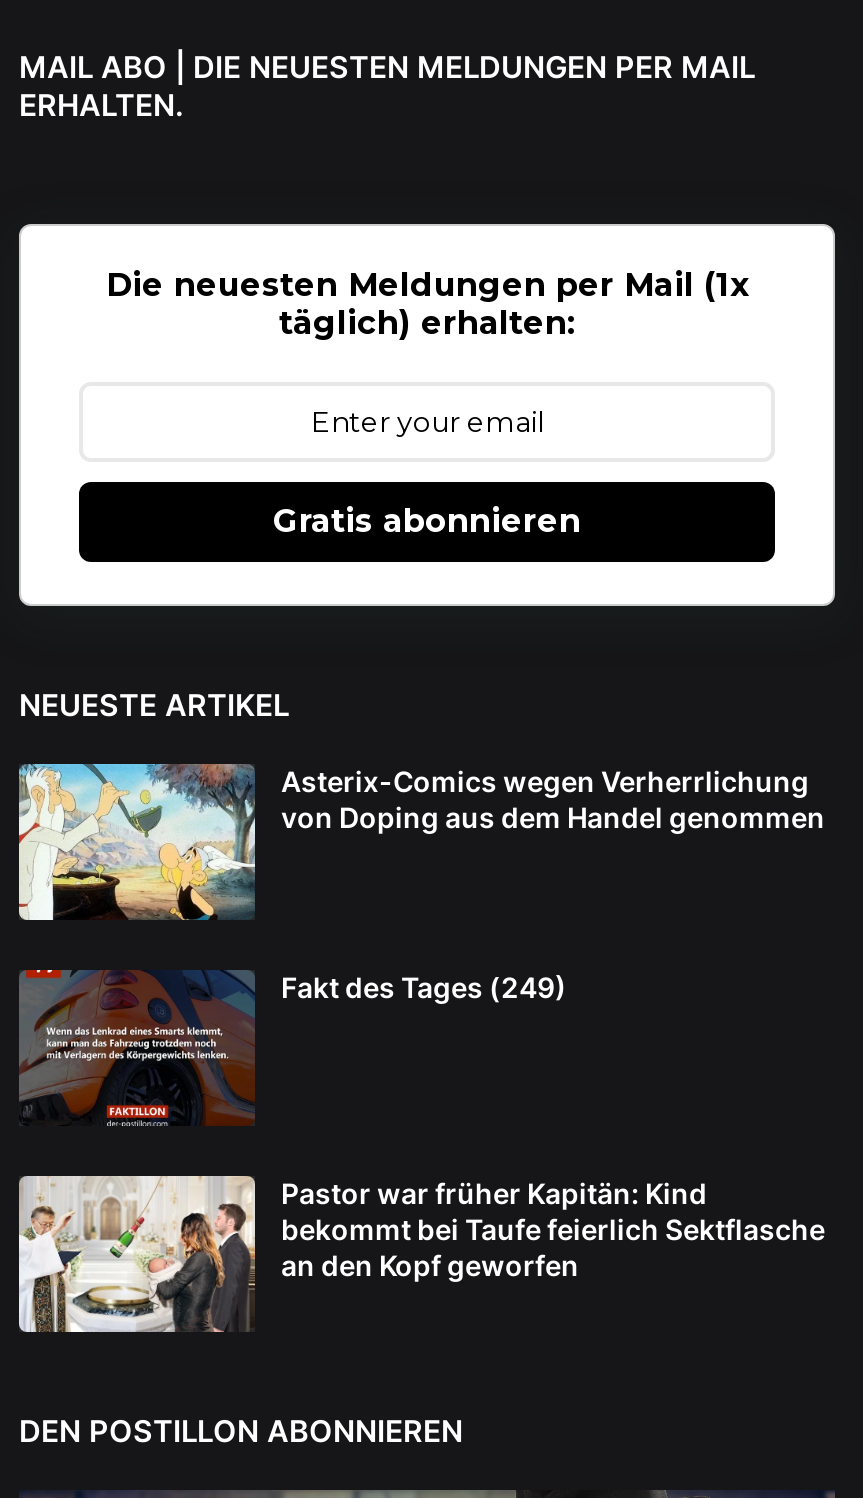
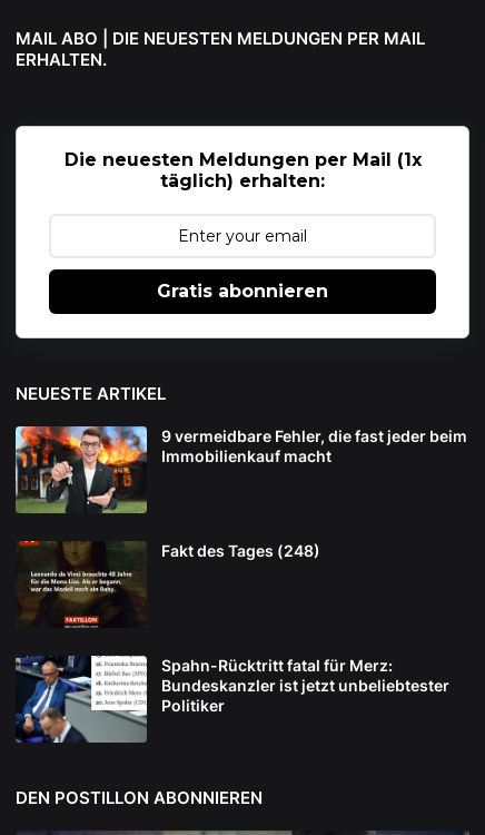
- [image]
- Asterix-Comics wegen Verherrlichung
- von Doping aus dem Handel genommen
+ [image]
+ 9 vermeidbare Fehler, die fast jeder beim
+ Immobilienkauf macht

- [image]
- Fakt des Tages (249)
+ [image]
+ Fakt des Tages (248)

- [image]
- Pastor war früher Kapitän: Kind
- bekommt bei Taufe feierlich Sektflasche
- an den Kopf geworfen
+ [image]
+ Spahn-Rücktritt fatal für Merz:
+ Bundeskanzler ist jetzt unbeliebtester
+ Politiker
